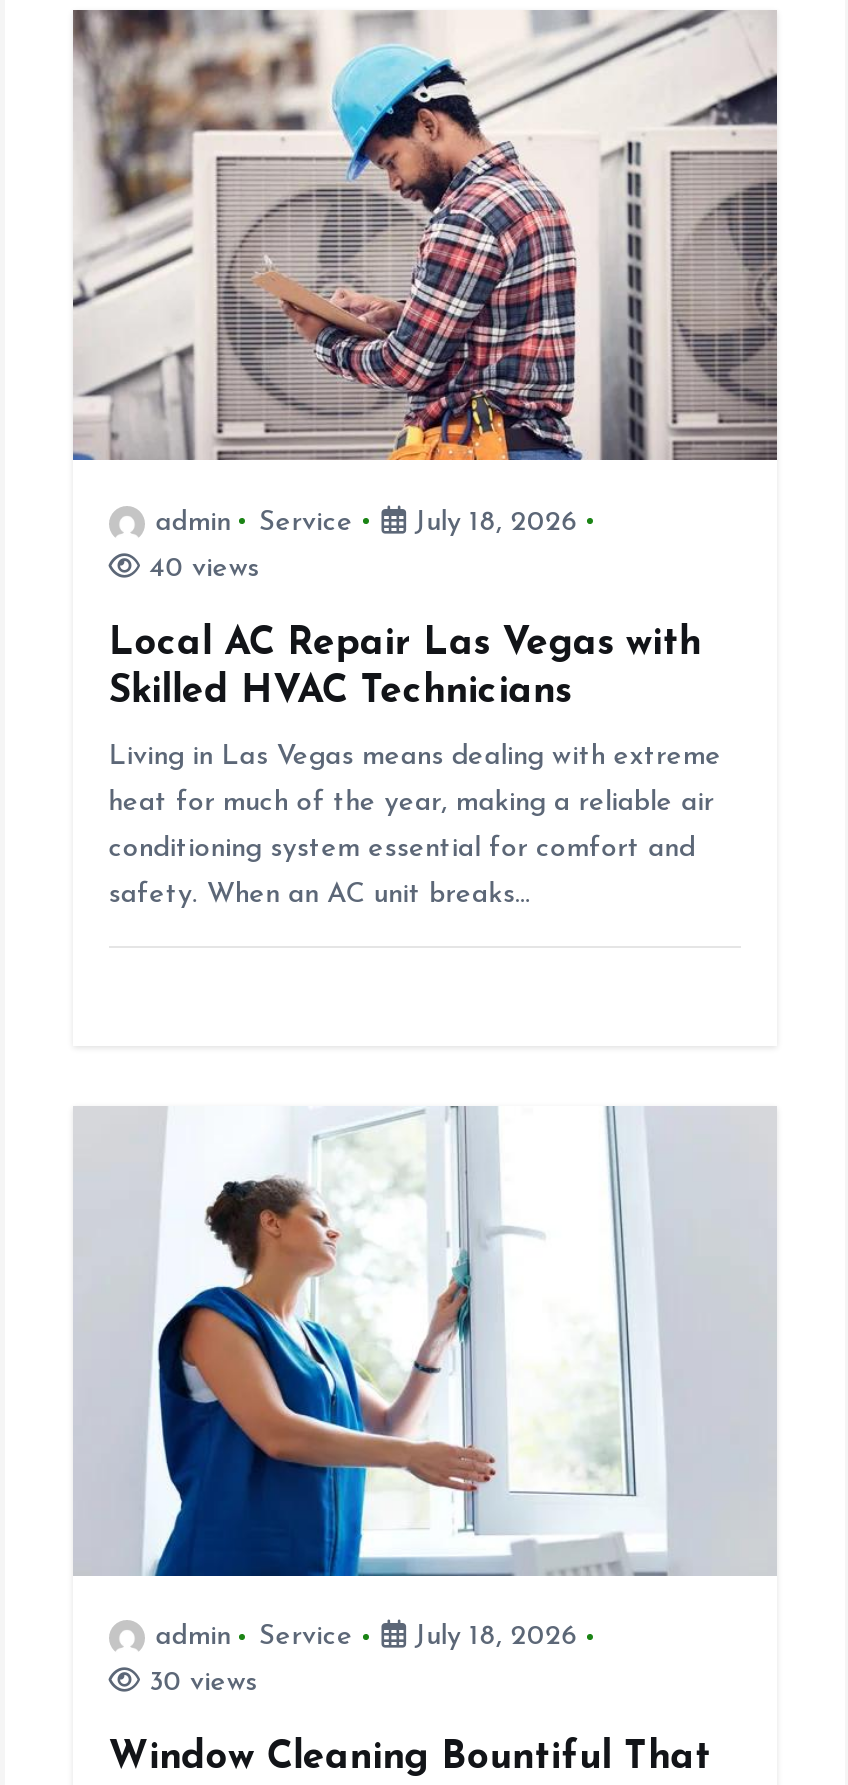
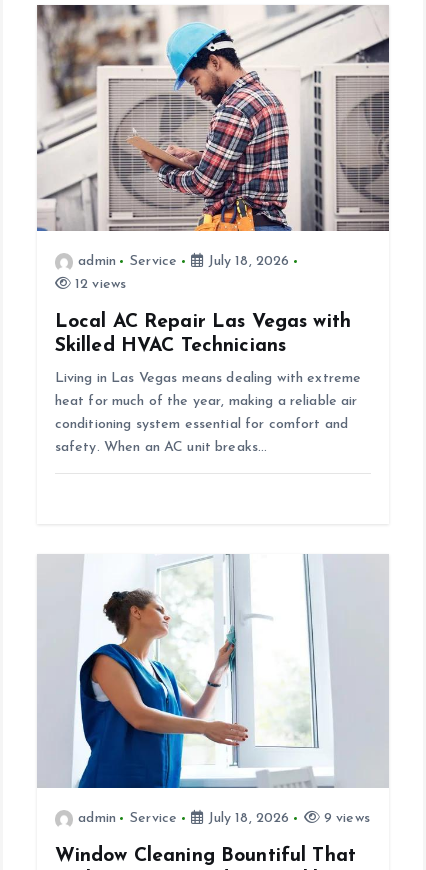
- 40 views
+ 12 views

- 30 views
+ 9 views
